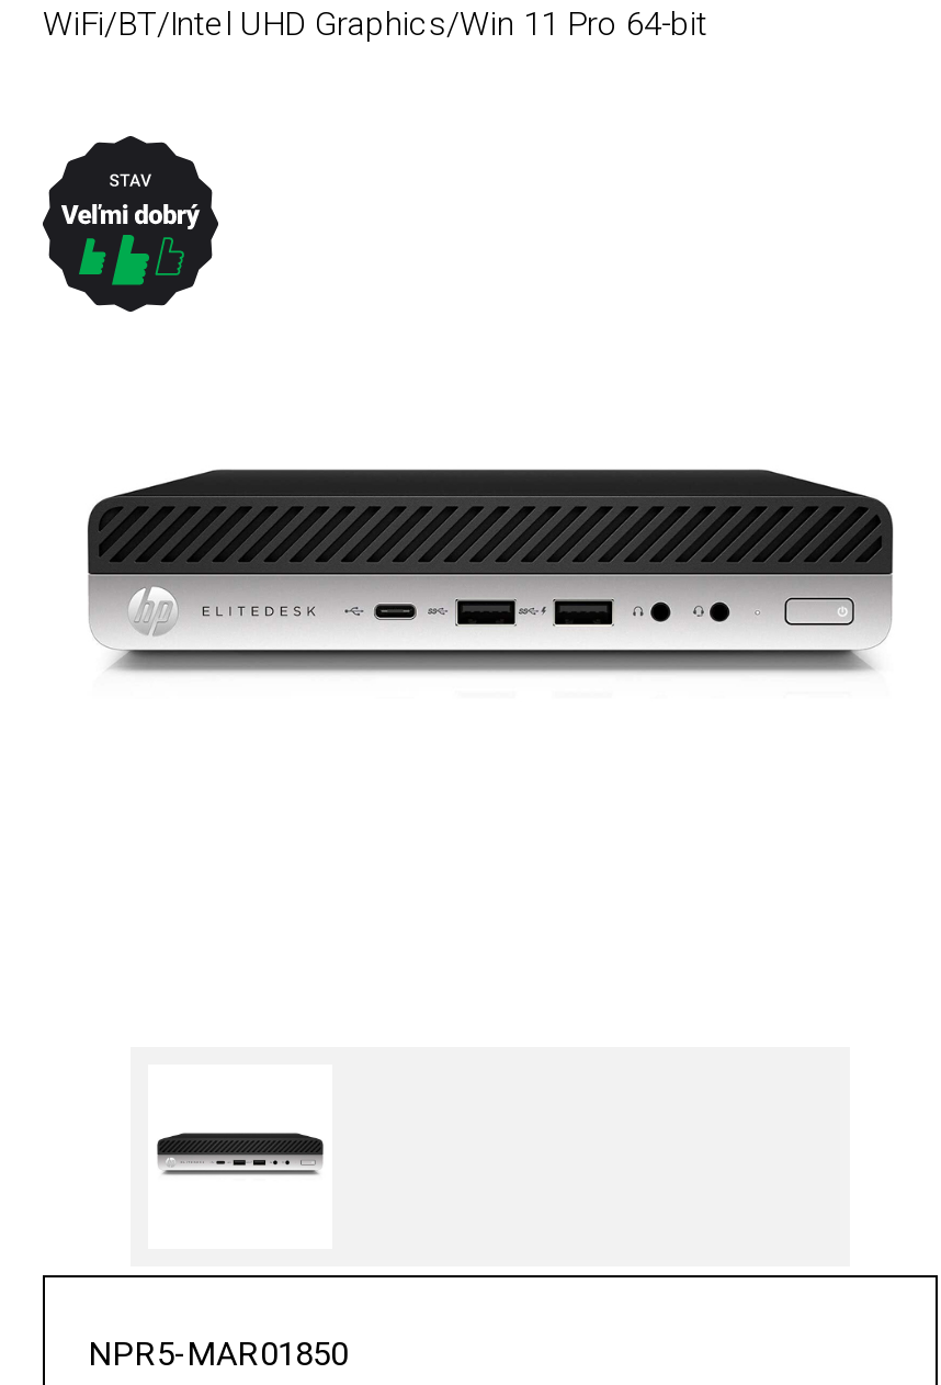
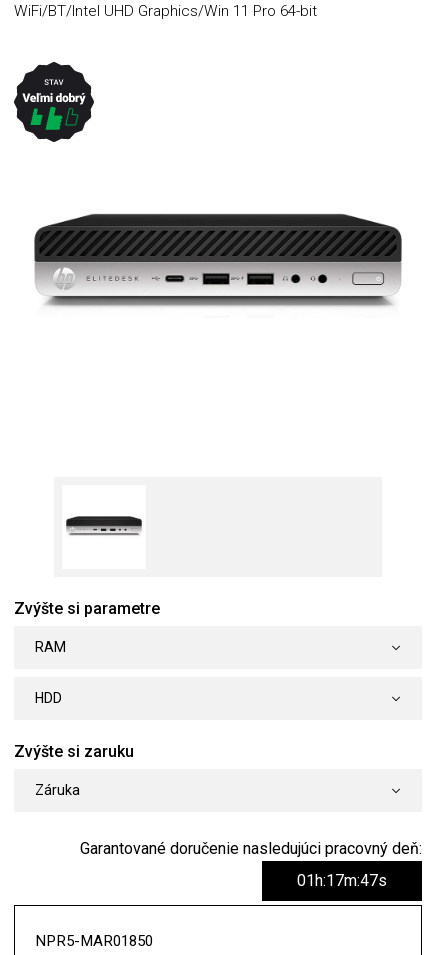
+ Zvýšte si parametre
+ RAM
+ HDD
+ Zvýšte si zaruku
+ Záruka
+ Garantované doručenie nasledujúci pracovný deň:
+ 01h:17m:47s
